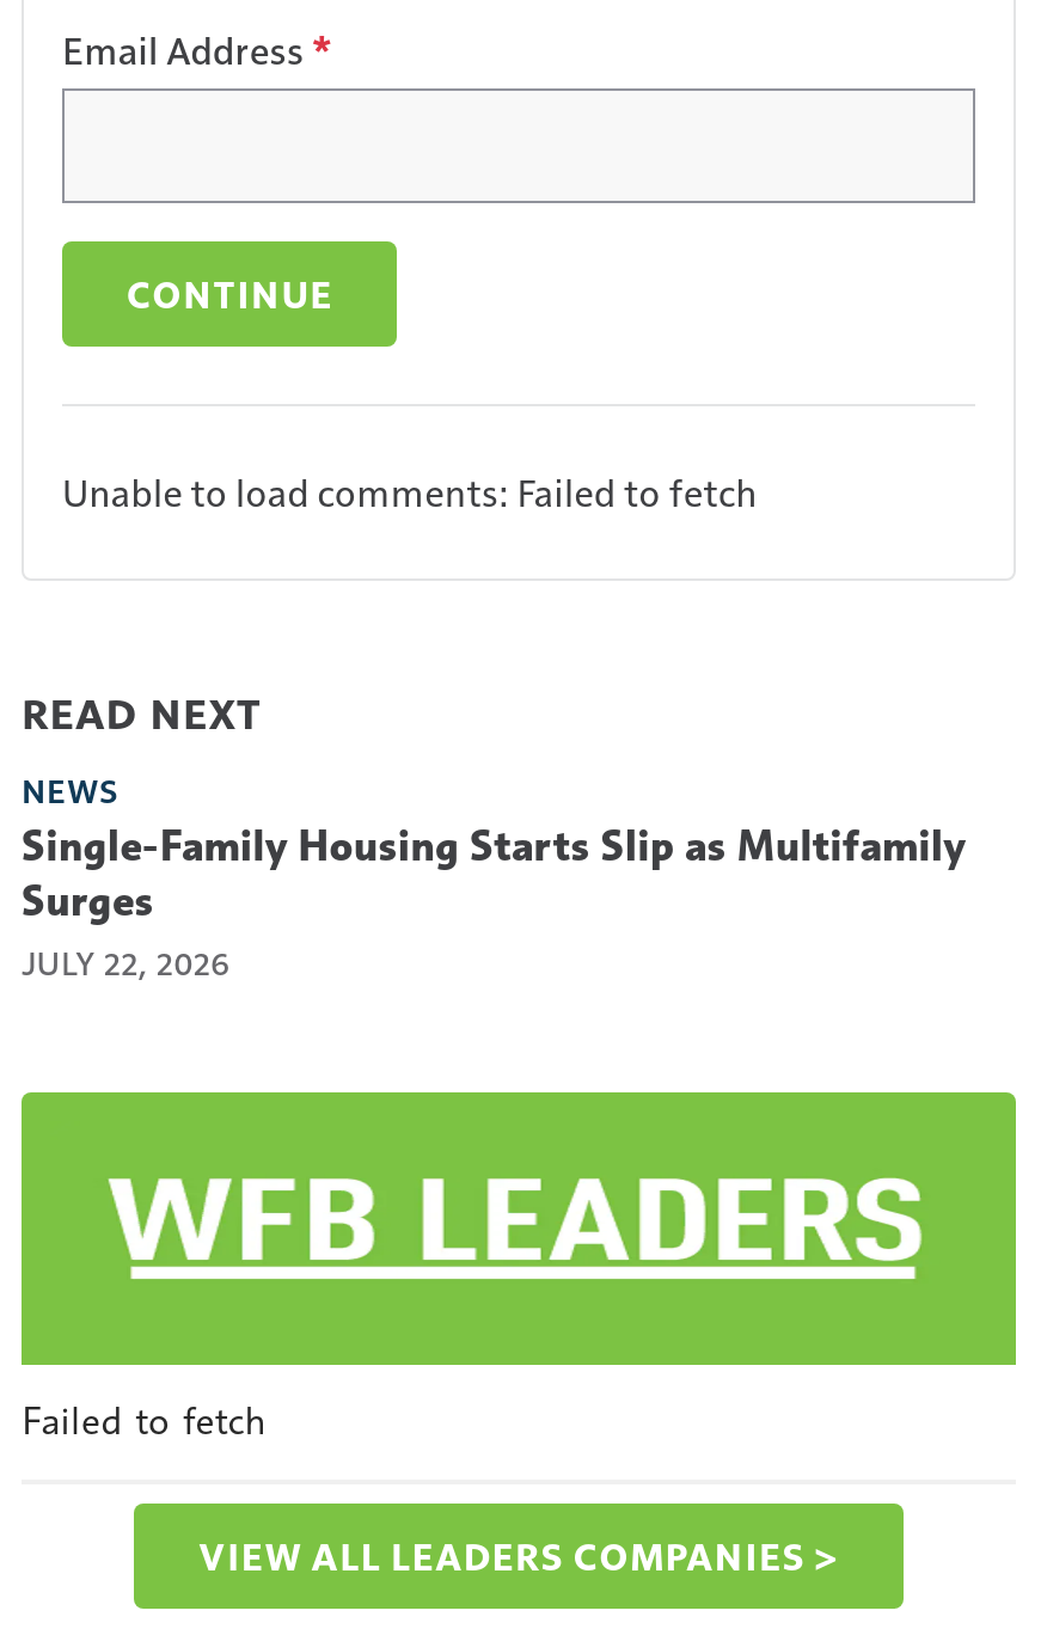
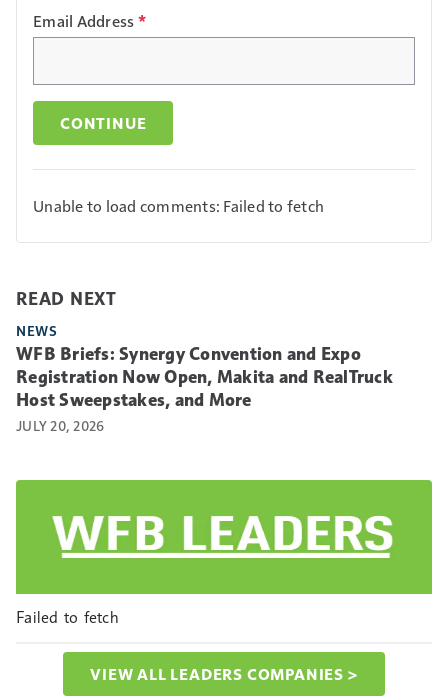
- Single-Family Housing Starts Slip as Multifamily
- Surges
- JULY 22, 2026
+ WFB Briefs: Synergy Convention and Expo
+ Registration Now Open, Makita and RealTruck
+ Host Sweepstakes, and More
+ JULY 20, 2026
